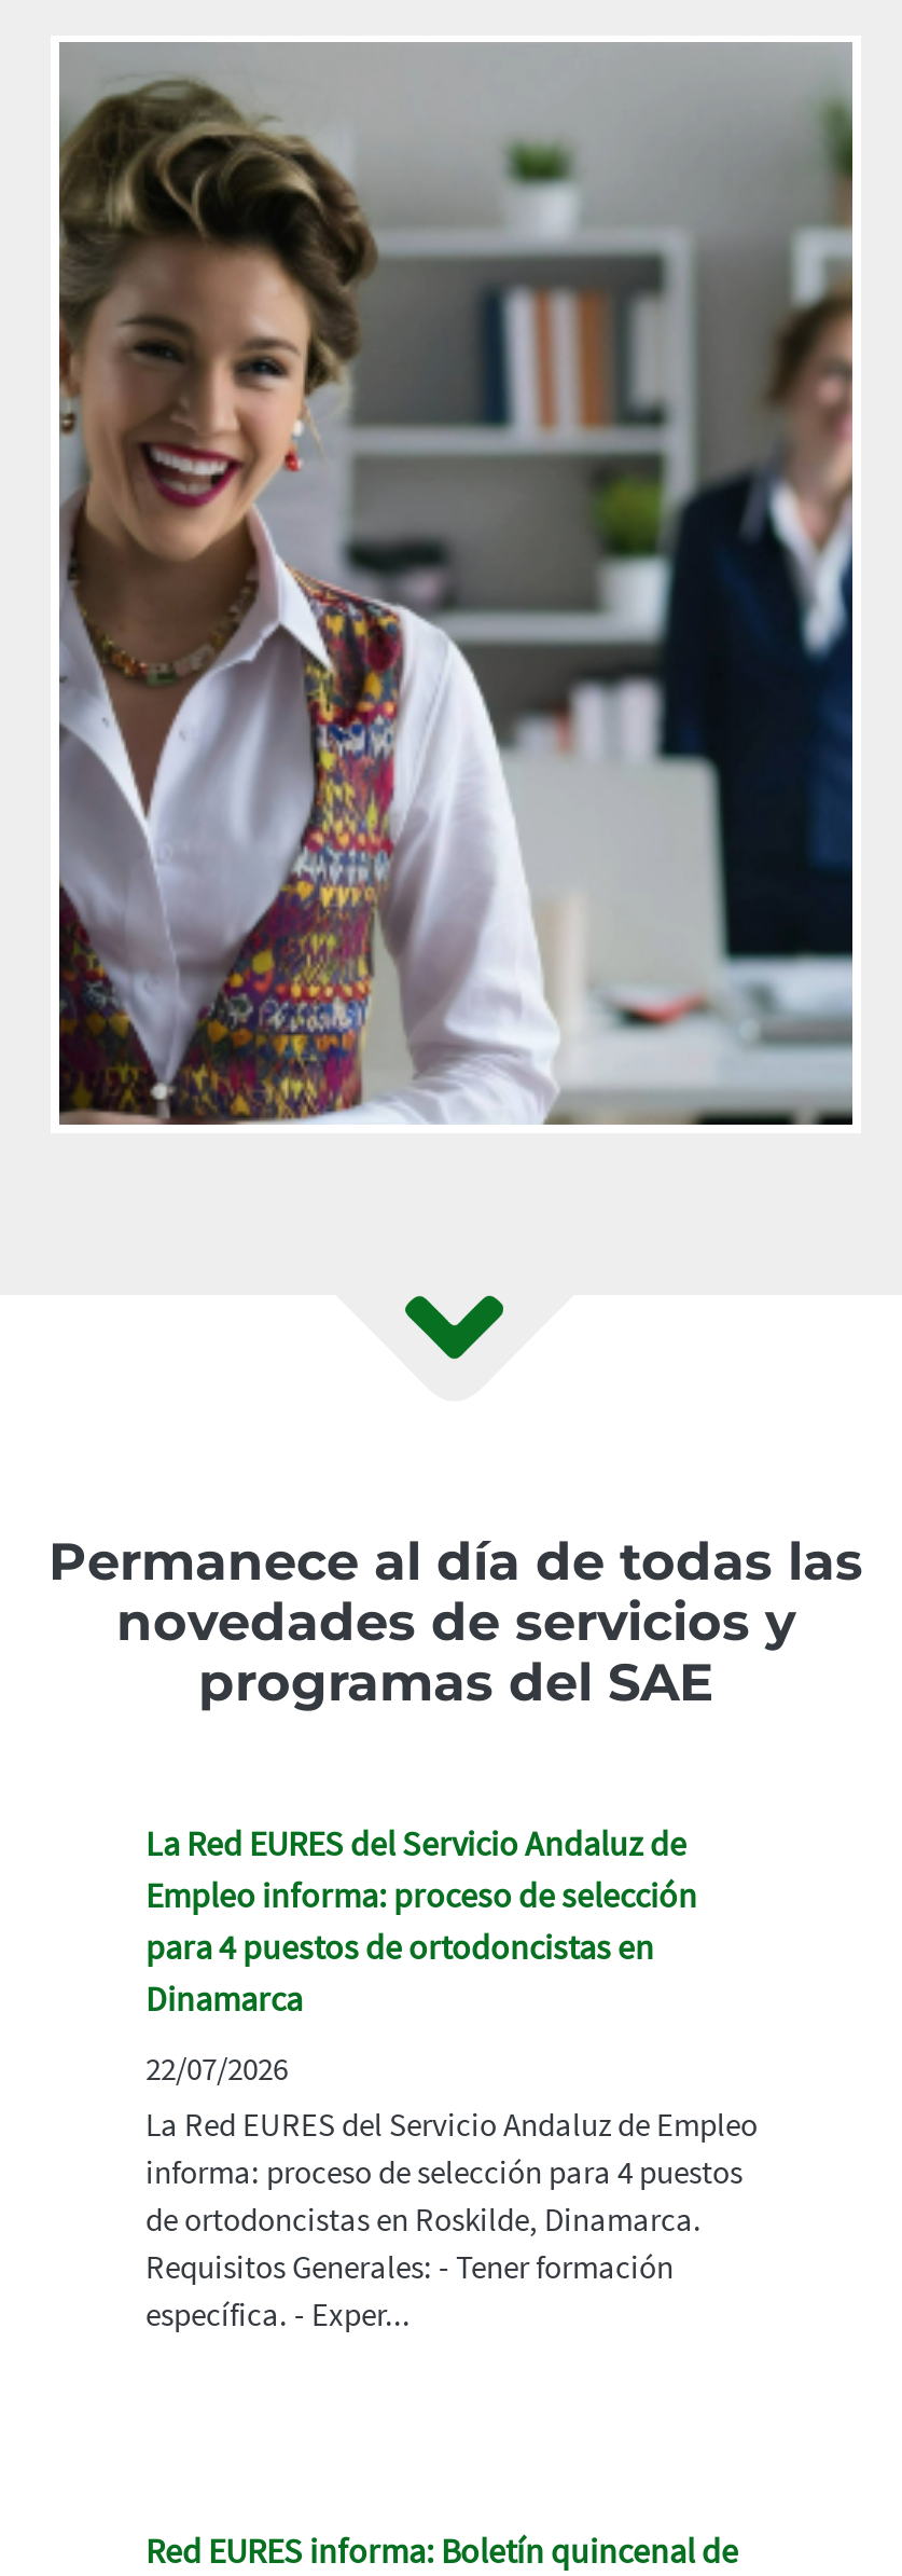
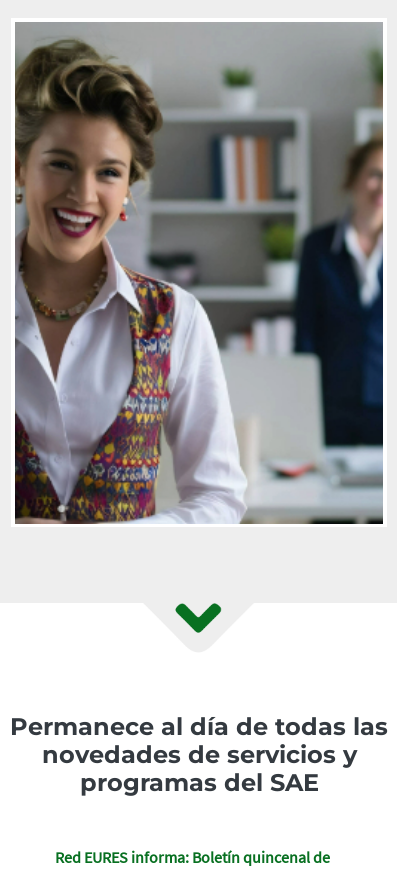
- La Red EURES del Servicio Andaluz de
- Empleo informa: proceso de selección
- para 4 puestos de ortodoncistas en
- Dinamarca
- 22/07/2026
- La Red EURES del Servicio Andaluz de Empleo
- informa: proceso de selección para 4 puestos
- de ortodoncistas en Roskilde, Dinamarca.
- Requisitos Generales: - Tener formación
- específica. - Exper...
